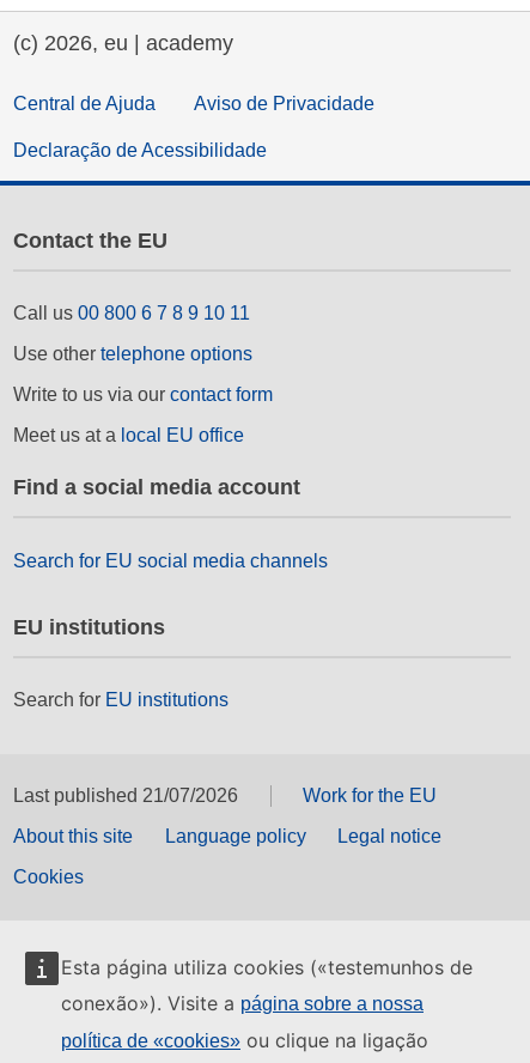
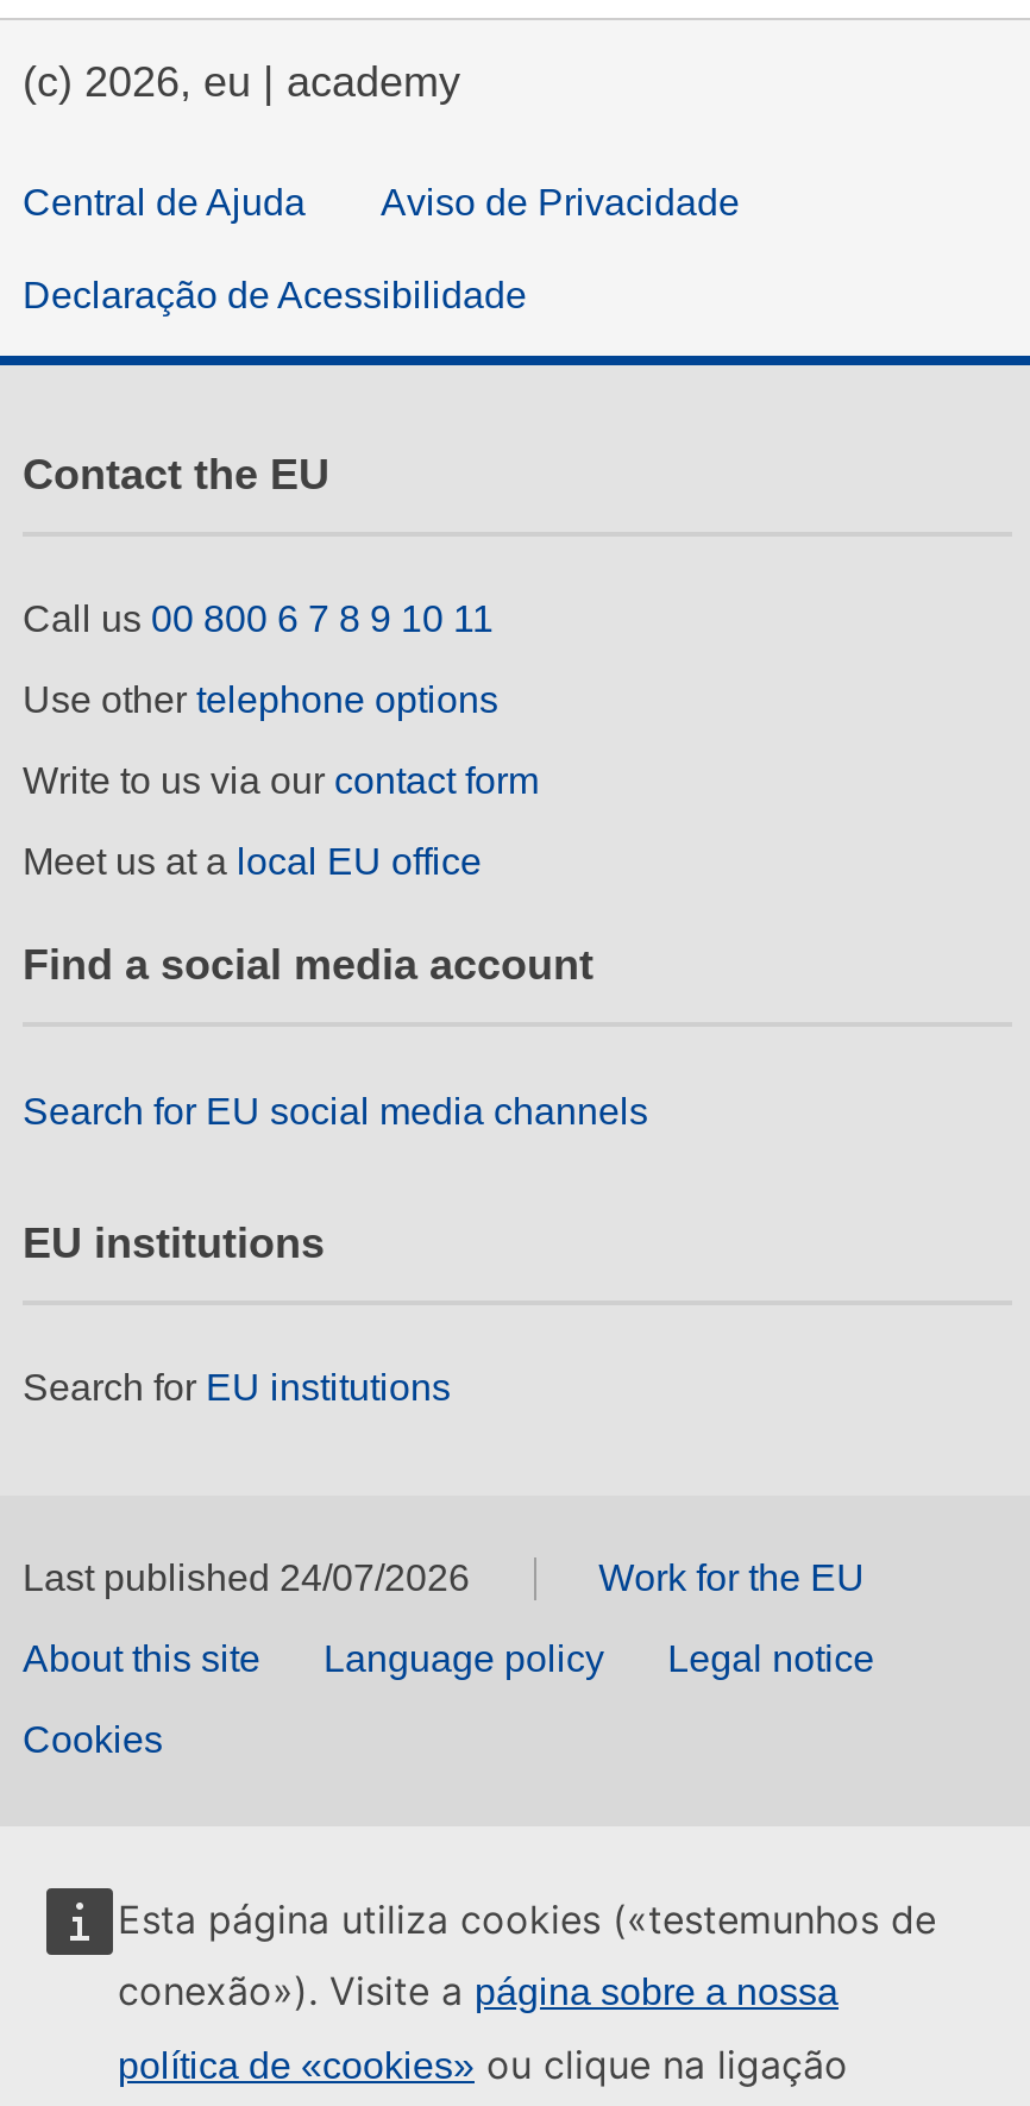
- Last published 21/07/2026
+ Last published 24/07/2026
